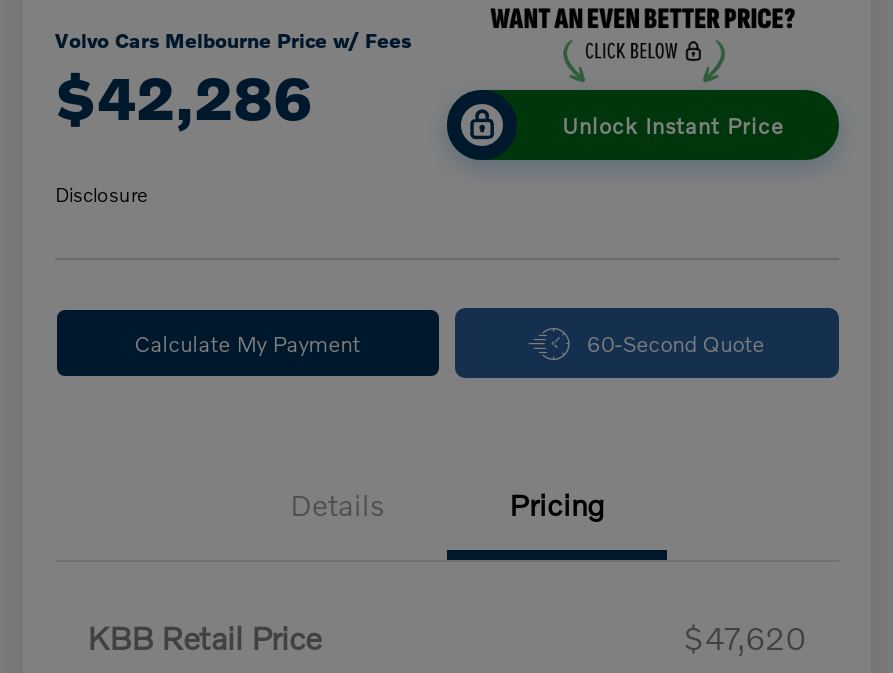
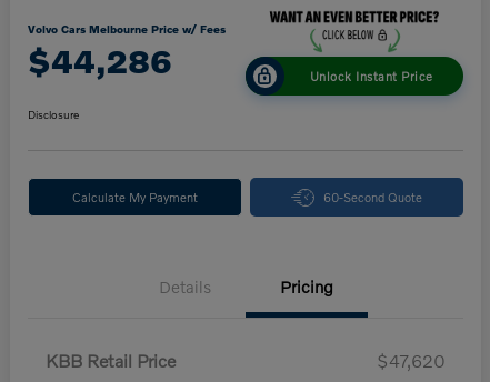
- $42,286
+ $44,286
